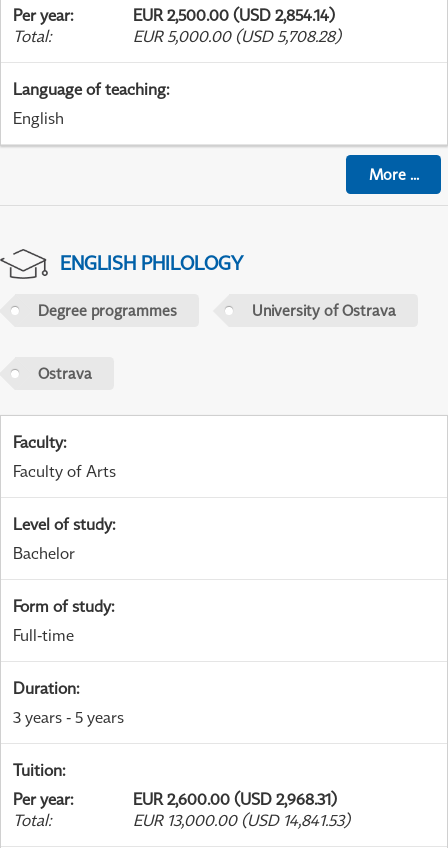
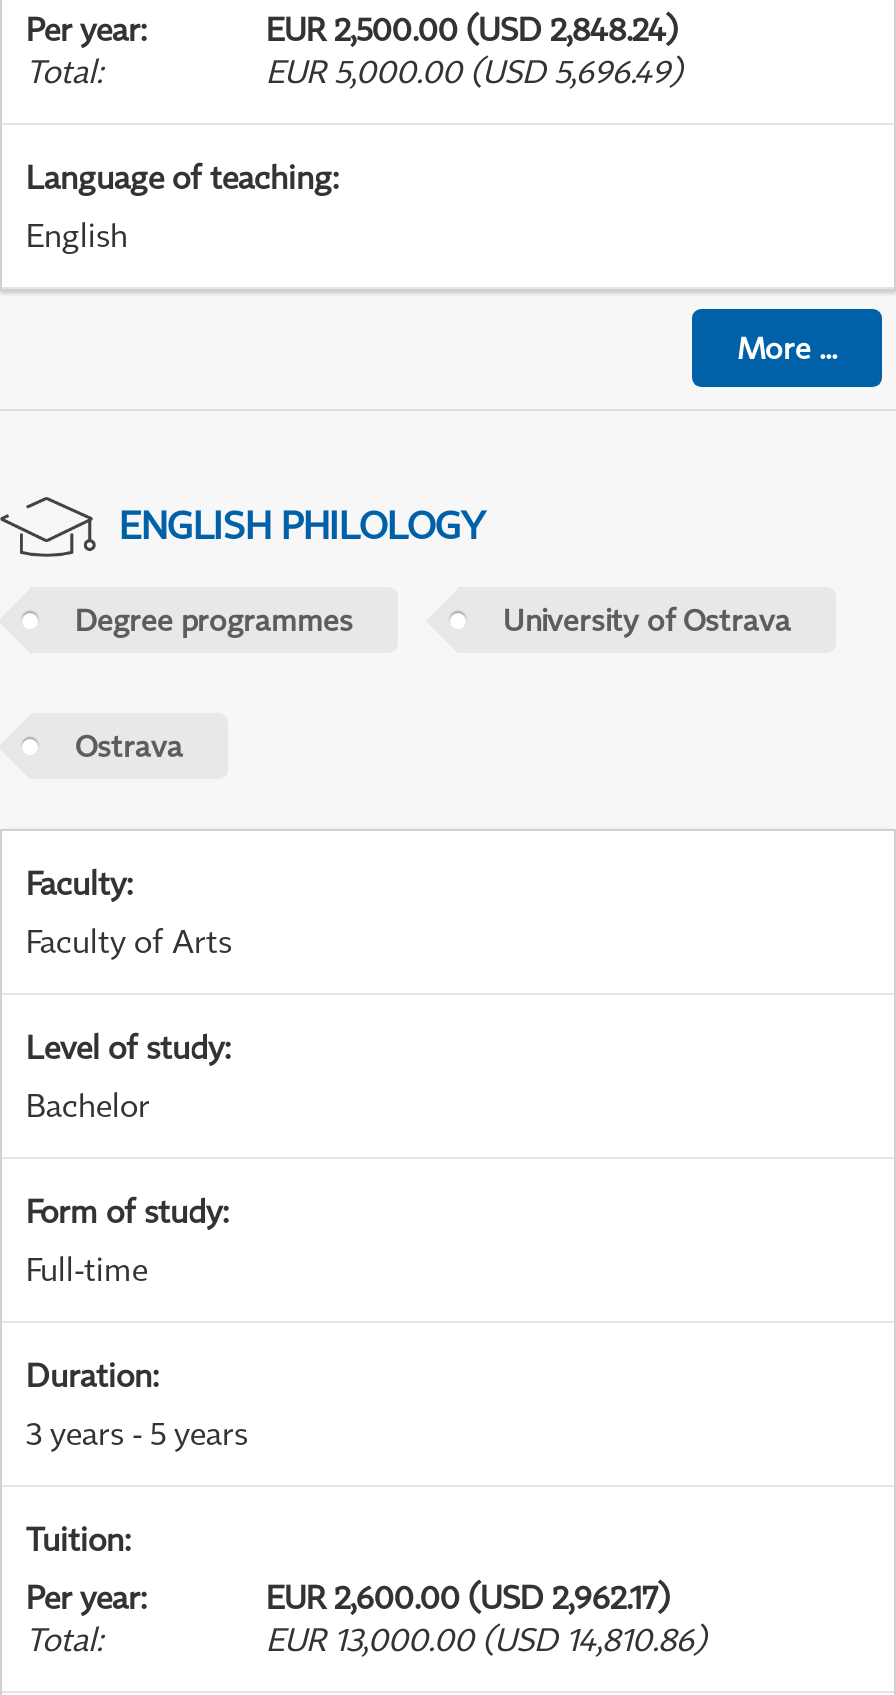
- EUR 2,500.00 (USD 2,854.14)
+ EUR 2,500.00 (USD 2,848.24)

- EUR 5,000.00 (USD 5,708.28)
+ EUR 5,000.00 (USD 5,696.49)

- EUR 2,600.00 (USD 2,968.31)
+ EUR 2,600.00 (USD 2,962.17)

- EUR 13,000.00 (USD 14,841.53)
+ EUR 13,000.00 (USD 14,810.86)
